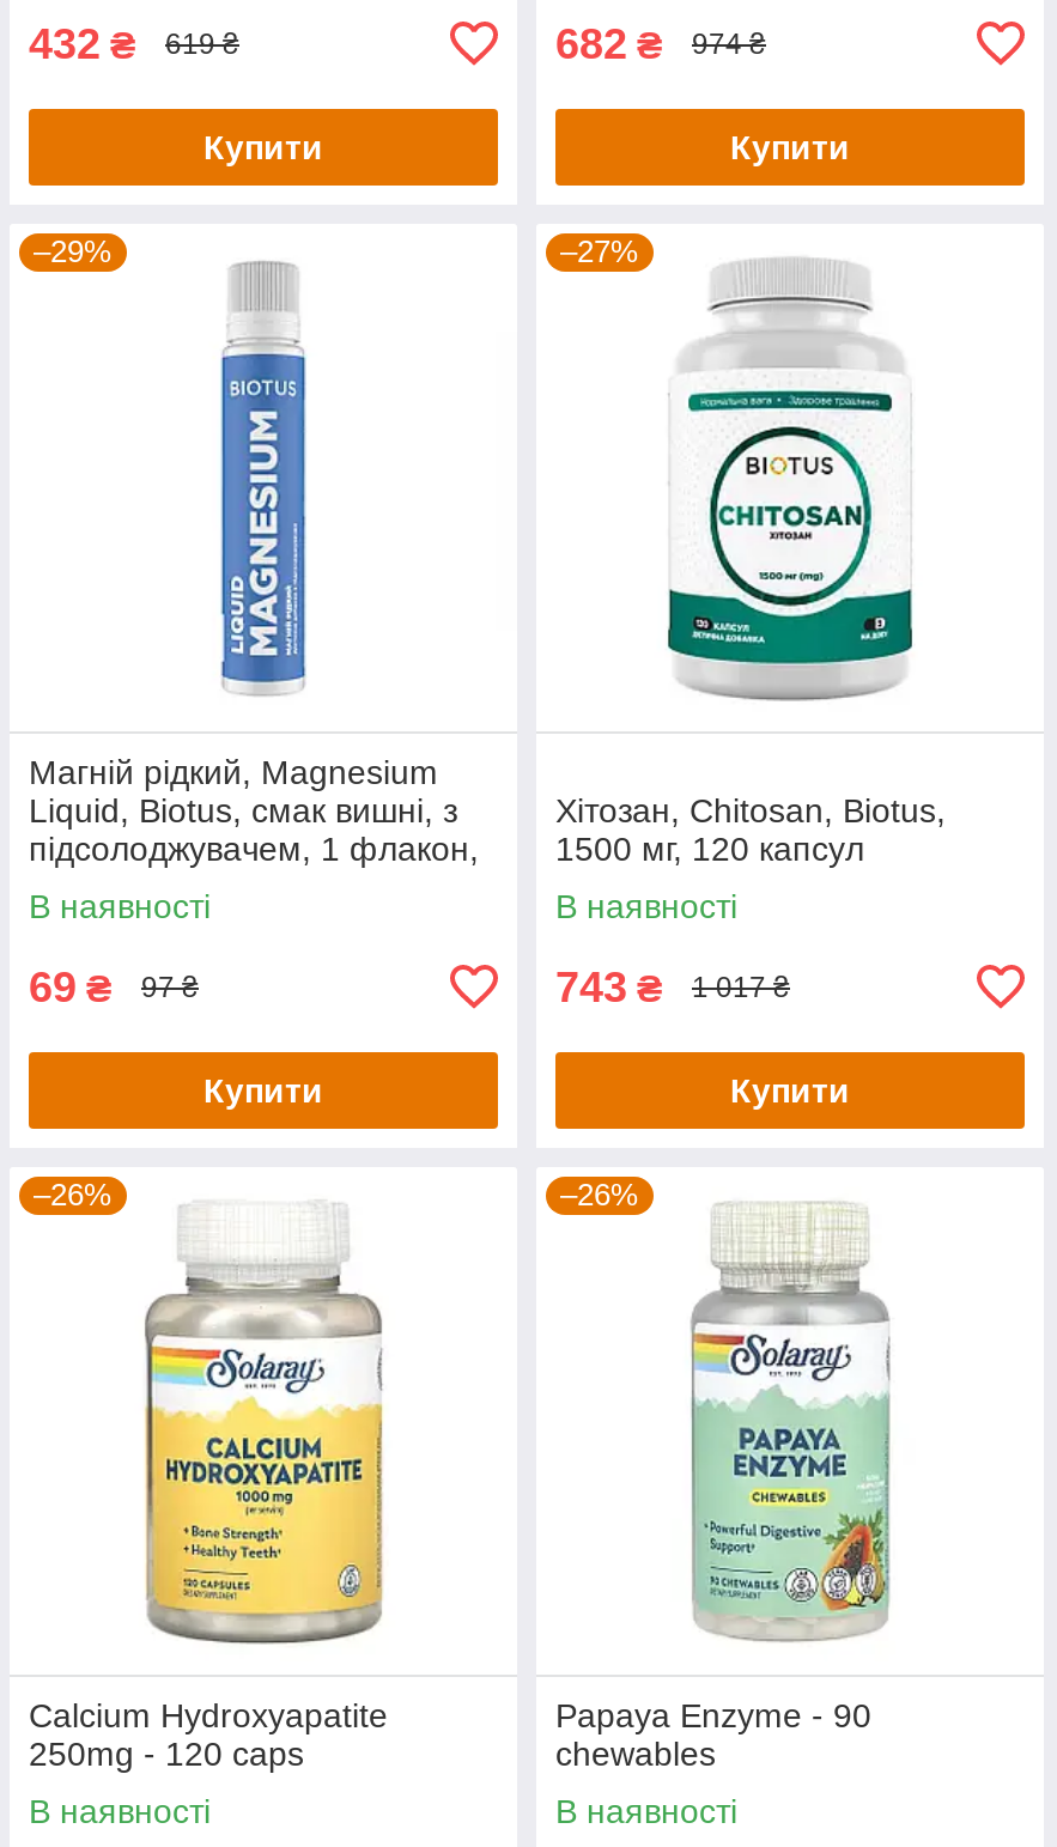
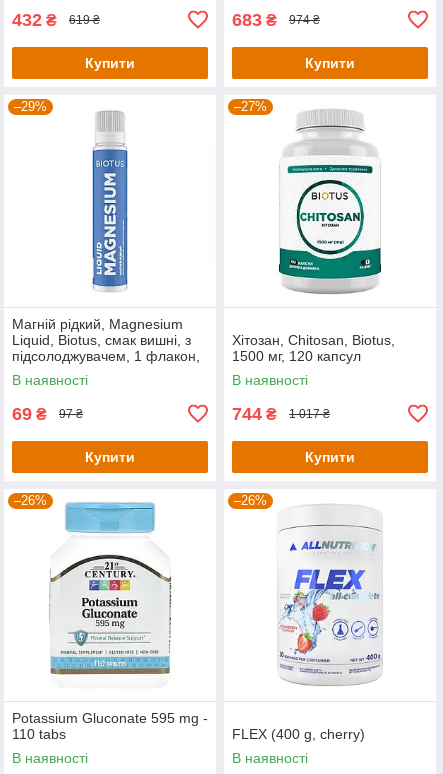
- 682 ₴ 974 ₴
+ 683 ₴ 974 ₴

- 743 ₴
+ 744 ₴

- [image]
- Calcium Hydroxyapatite
- 250mg - 120 caps
+ [image]
+ Potassium Gluconate 595 mg -
+ 110 tabs

- [image]
+ [image]

- Papaya Enzyme - 90
- chewables
+ FLEX (400 g, cherry)
